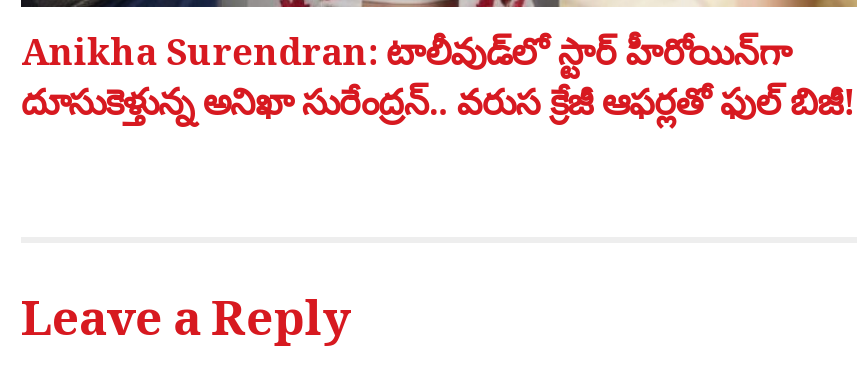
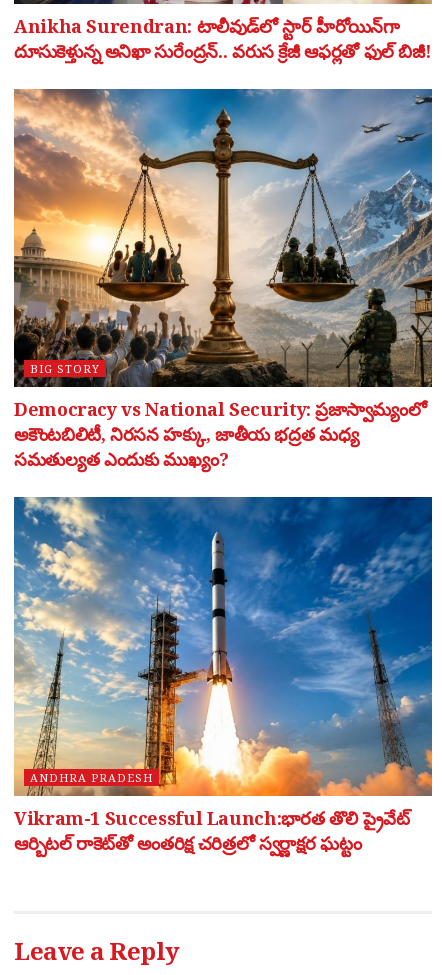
+ [image]
+ BIG STORY
+ Democracy vs National Security: ప్రజాస్వామ్యంలో
+ అకౌంటబిలిటీ, నిరసన హక్కు, జాతీయ భద్రత మధ్య
+ సమతుల్యత ఎందుకు ముఖ్యం?

+ [image]
+ ANDHRA PRADESH
+ Vikram-1 Successful Launch:భారత తొలి ప్రైవేట్
+ ఆర్బిటల్ రాకెట్‌తో అంతరిక్ష చరిత్రలో స్వర్ణాక్షర ఘట్టం
